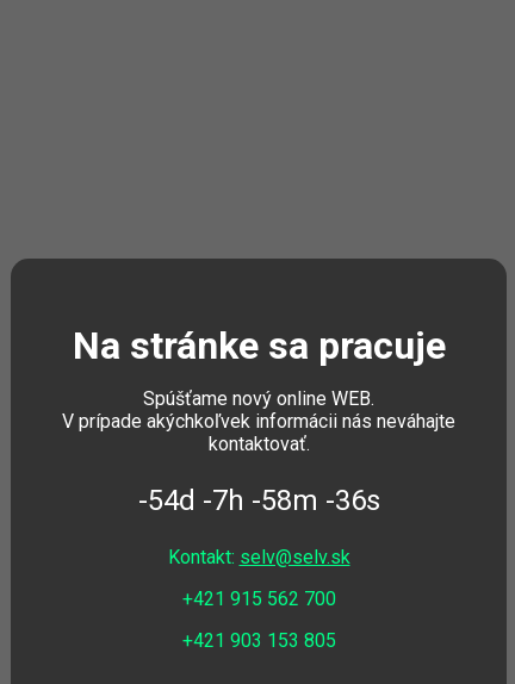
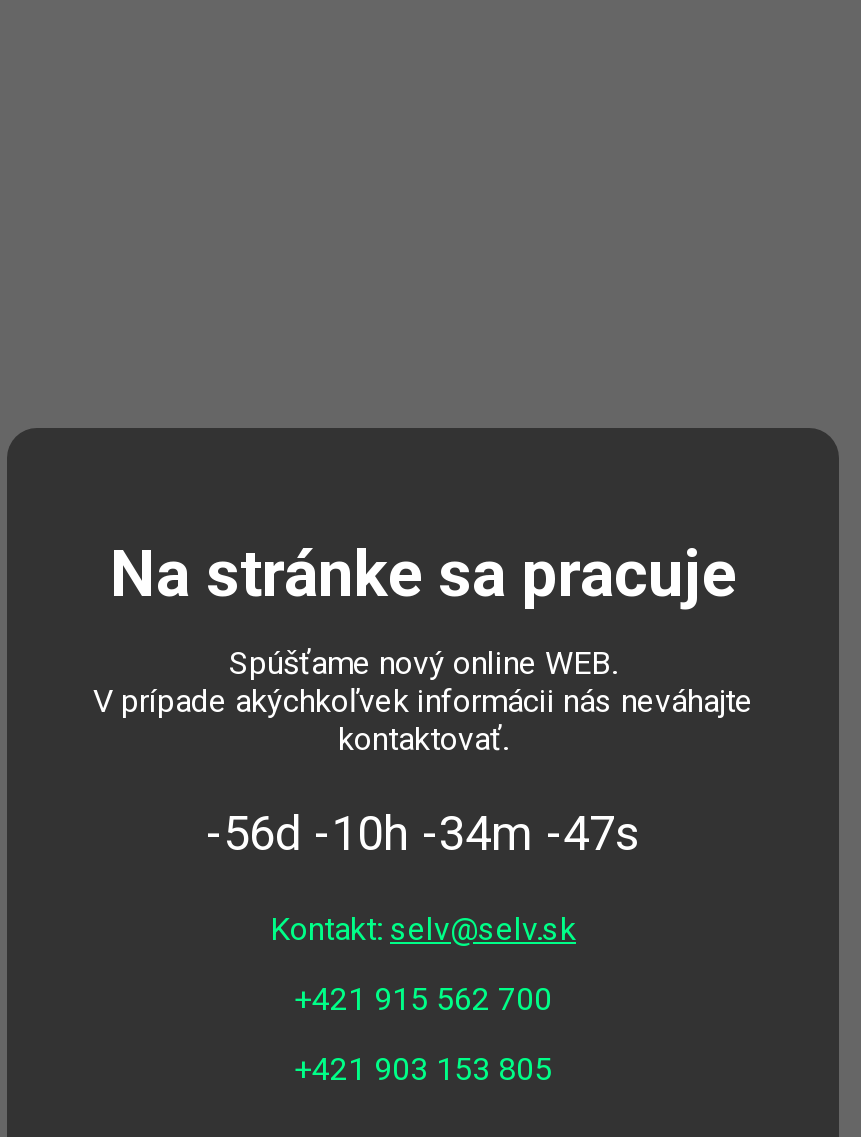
- -54d -7h -58m -36s
+ -56d -10h -34m -47s
